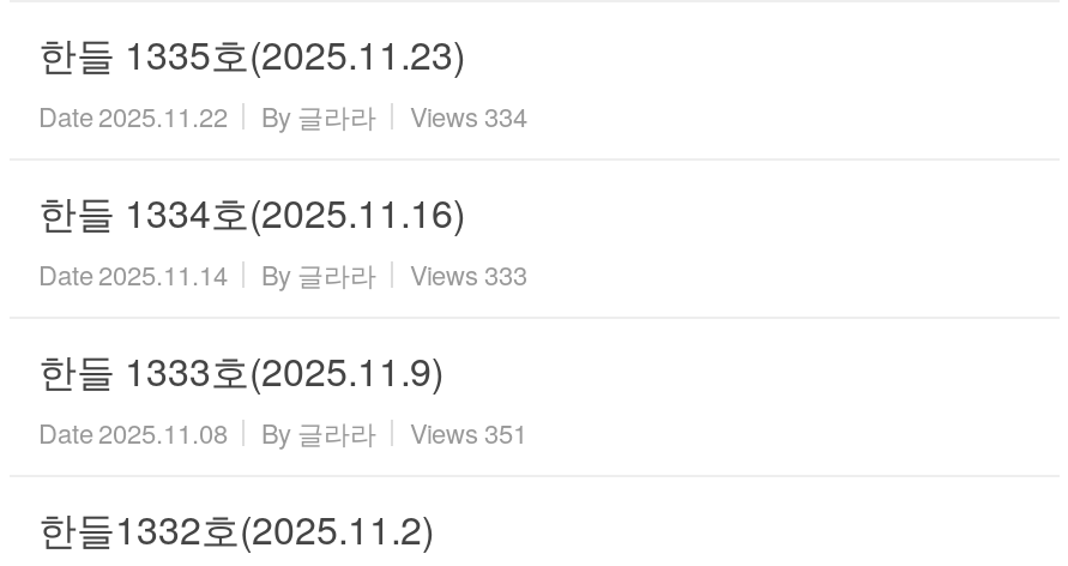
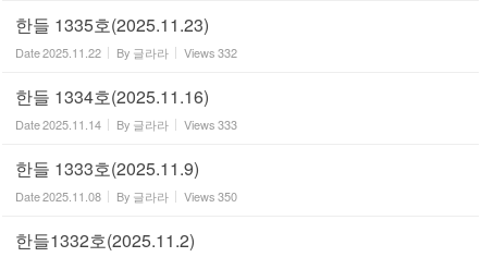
- Date 2025.11.22 By 글라라 Views 334
+ Date 2025.11.22 By 글라라 Views 332

- Date 2025.11.08 By 글라라 Views 351
+ Date 2025.11.08 By 글라라 Views 350
